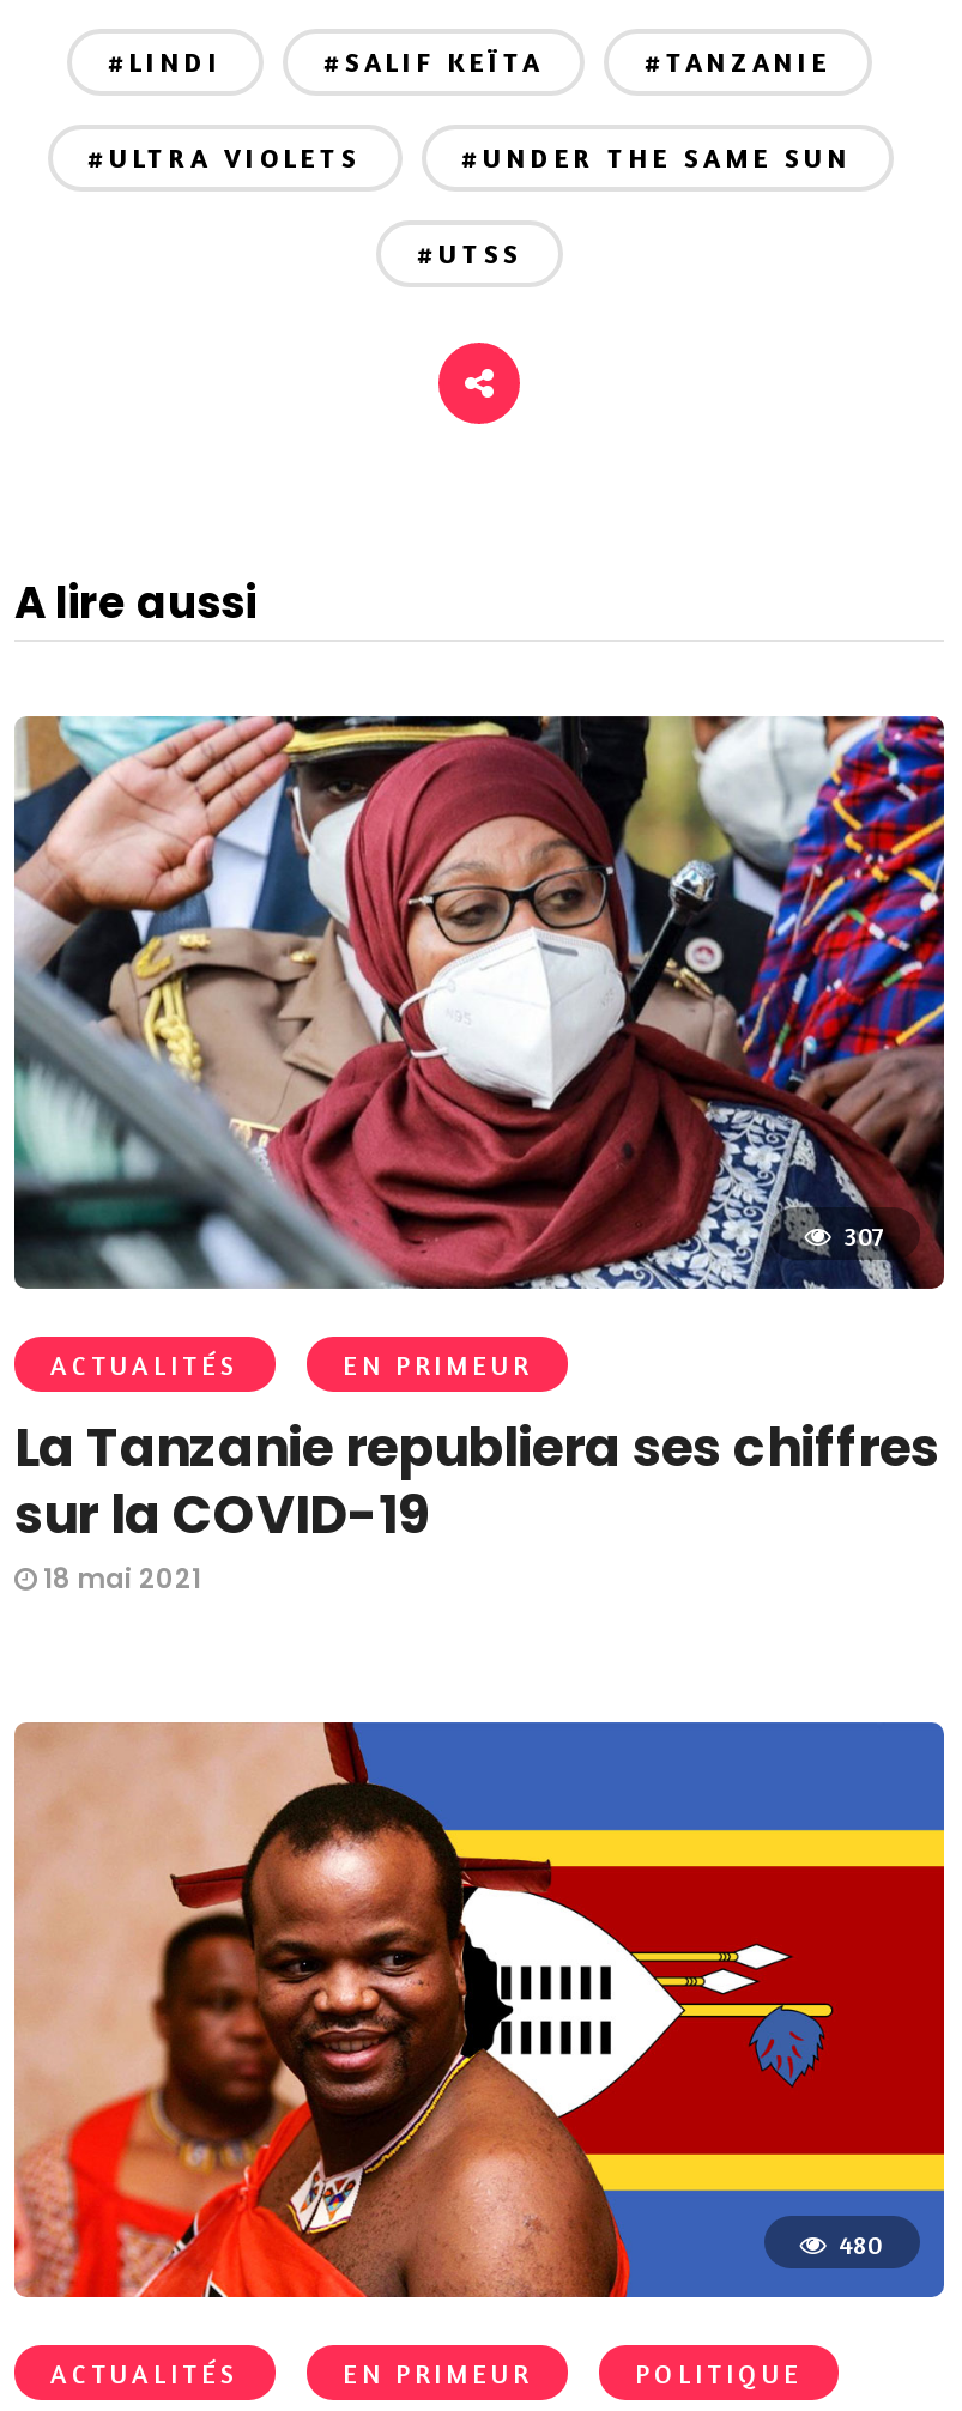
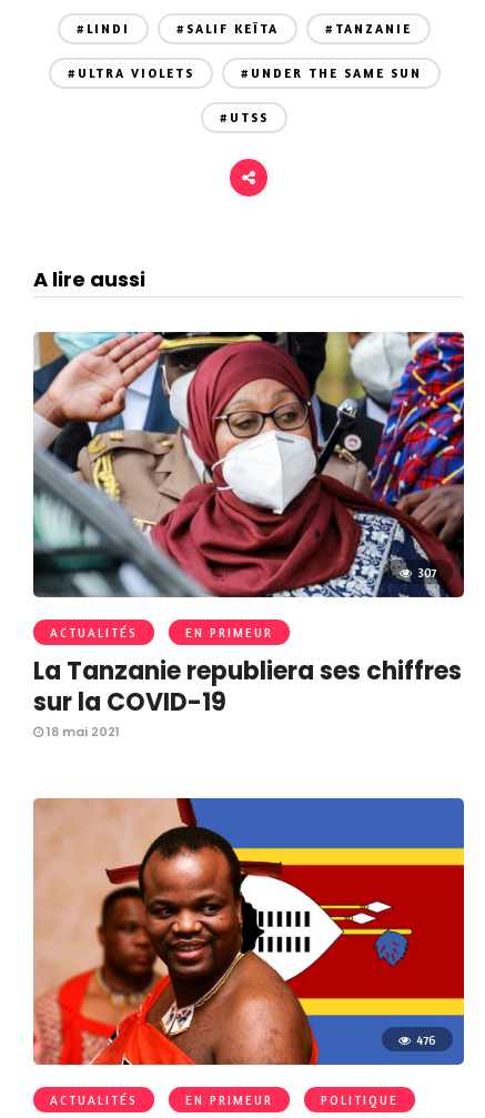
- 480
+ 476
